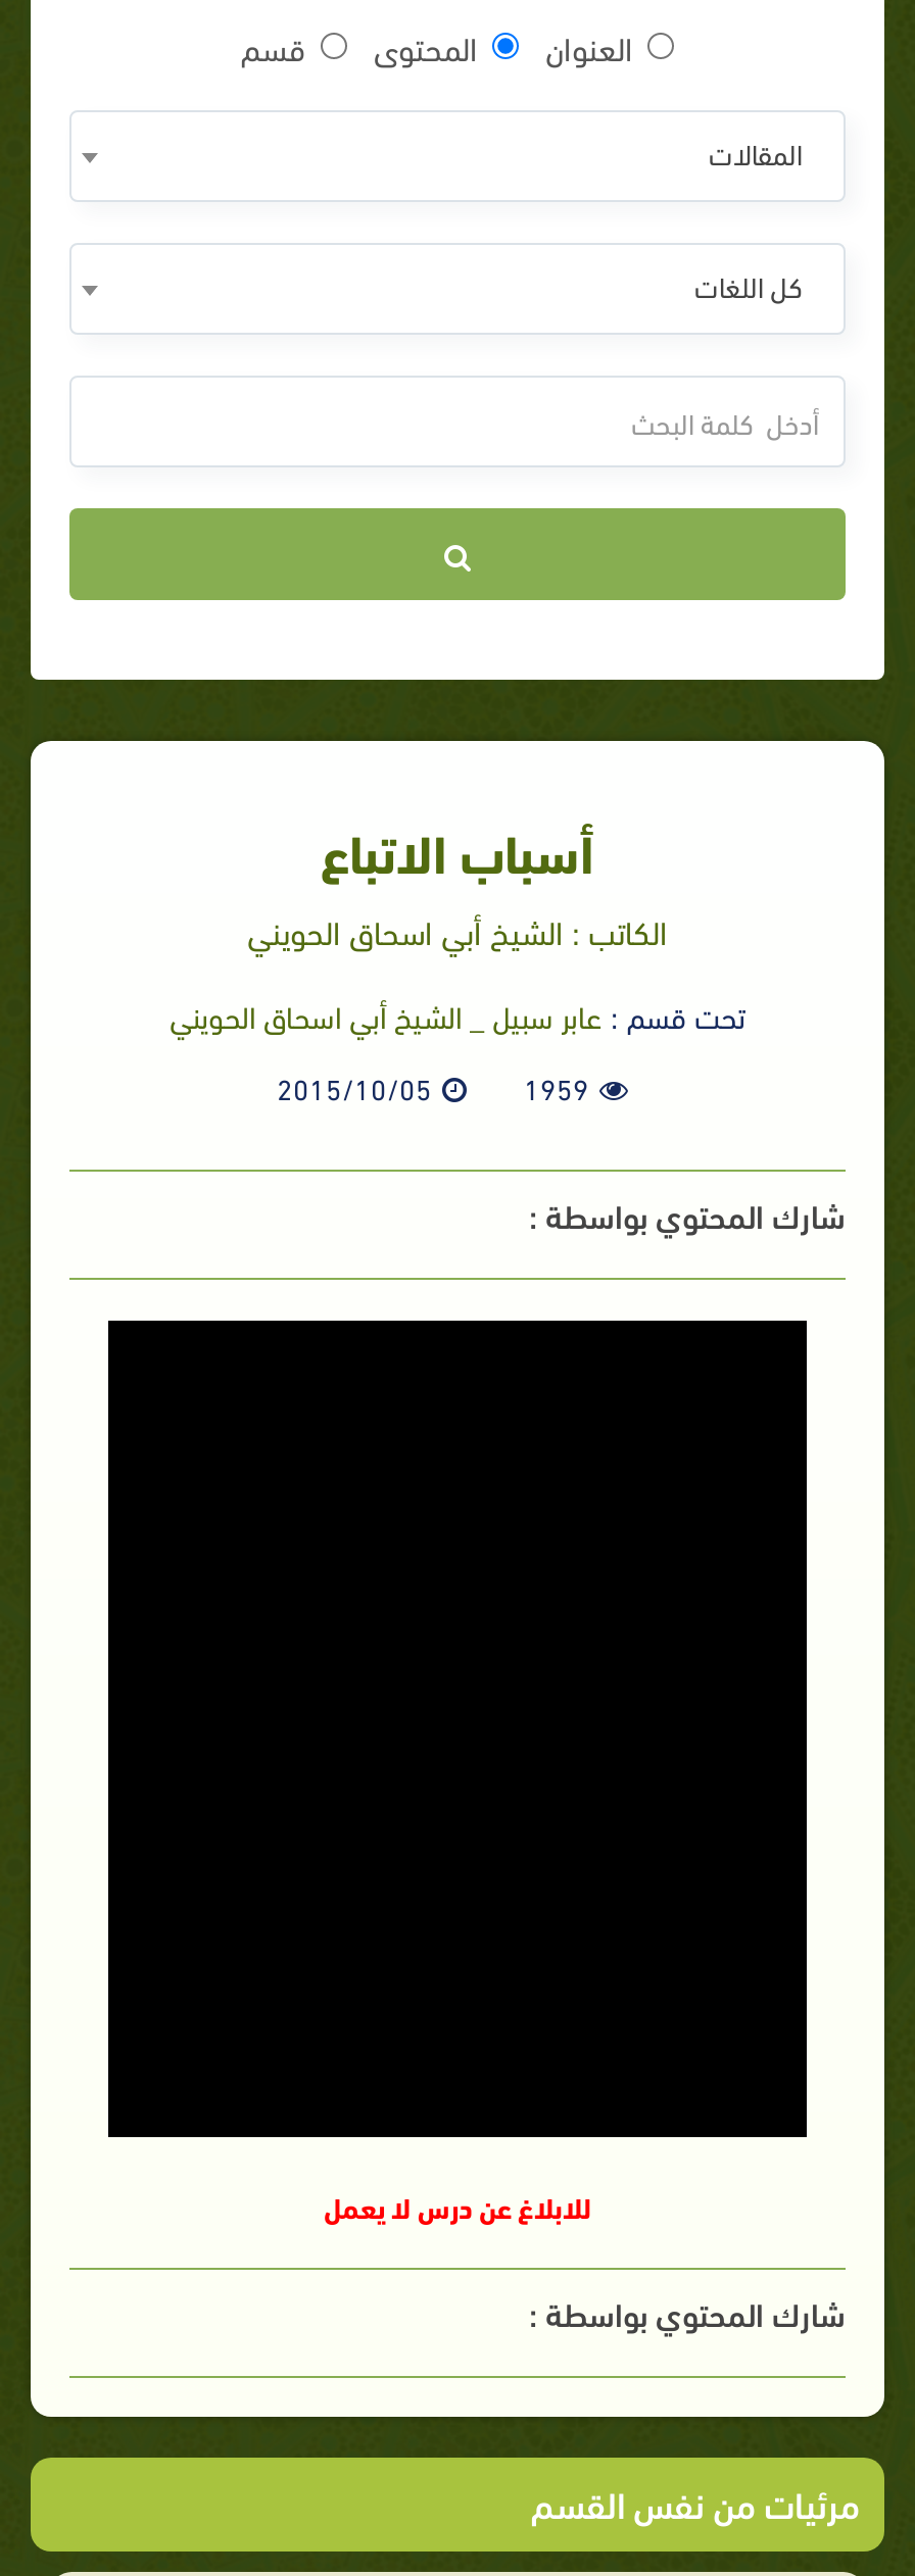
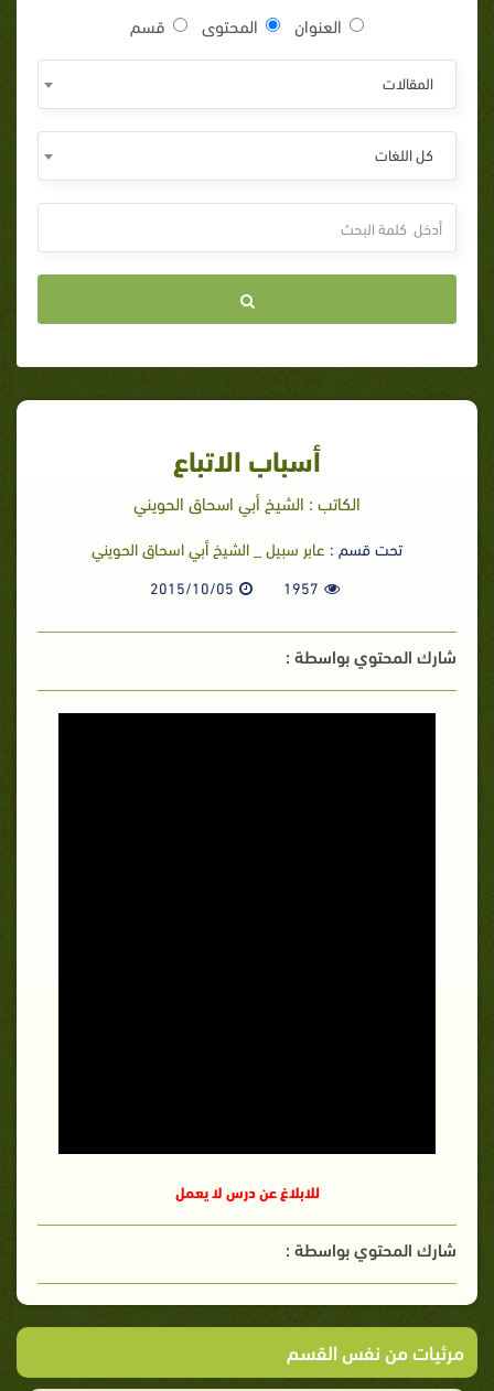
- 1959
+ 1957
